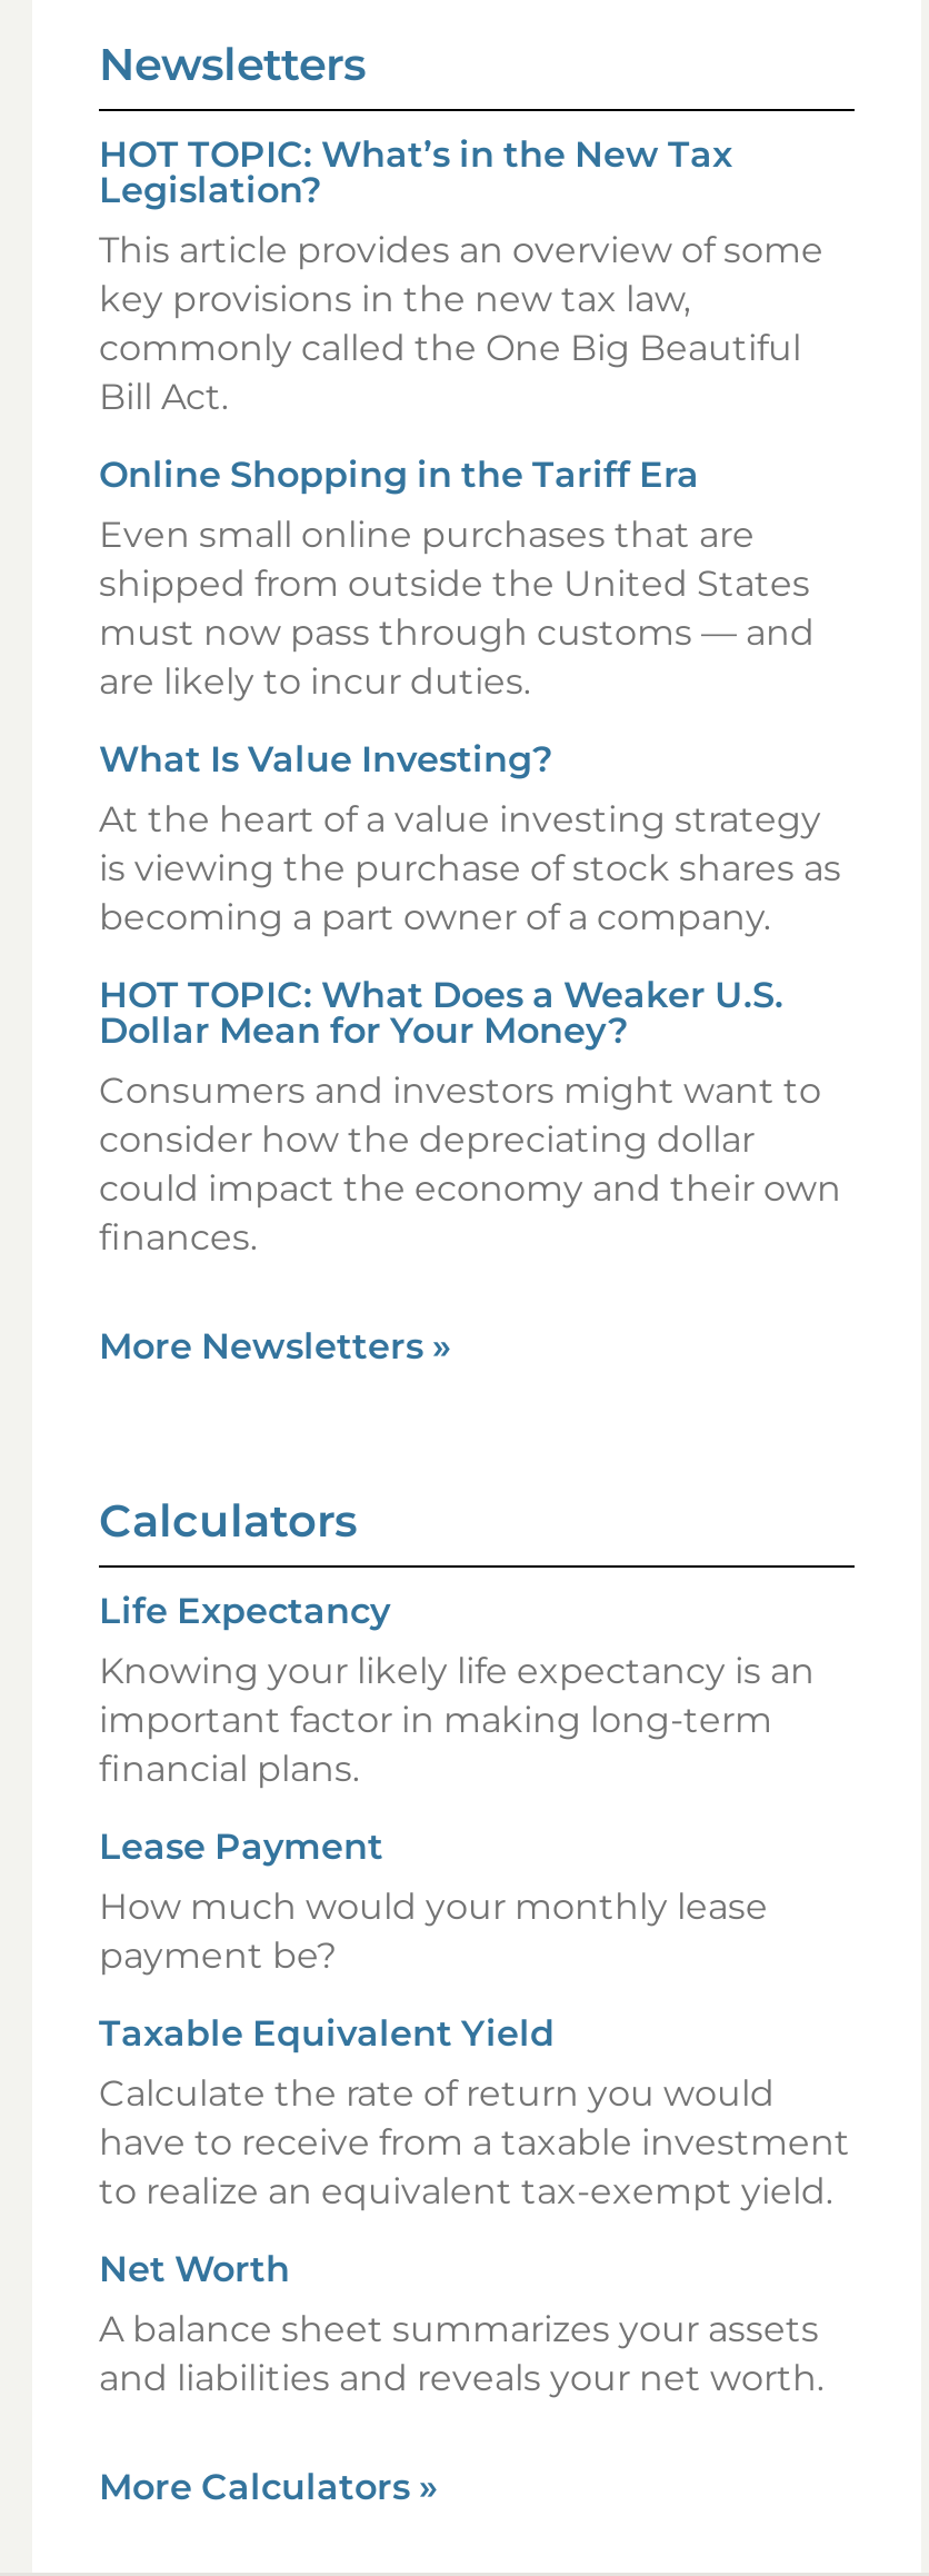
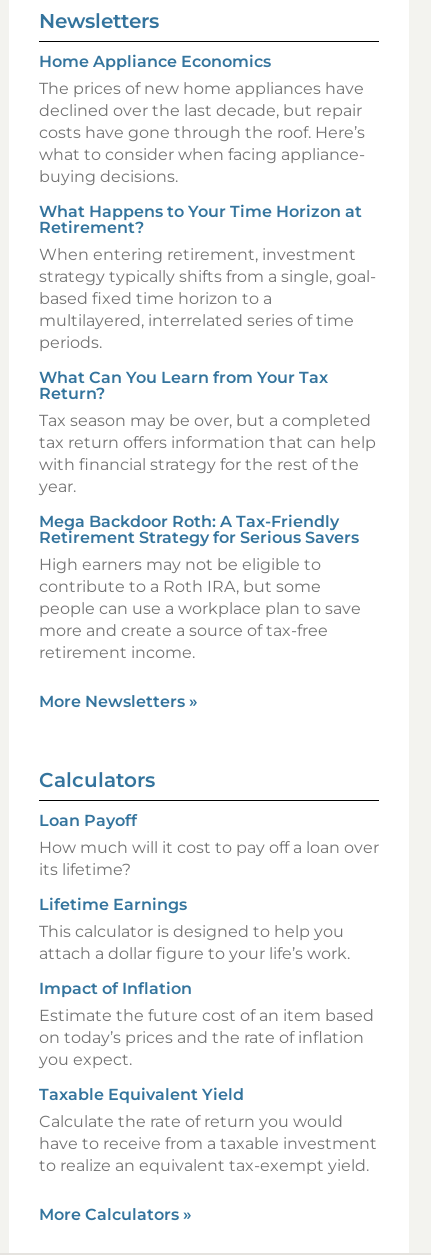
- HOT TOPIC: What’s in the New Tax
- Legislation?
- This article provides an overview of some
- key provisions in the new tax law,
- commonly called the One Big Beautiful
- Bill Act.
+ Home Appliance Economics
+ The prices of new home appliances have
+ declined over the last decade, but repair
+ costs have gone through the roof. Here’s
+ what to consider when facing appliance-
+ buying decisions.

- Online Shopping in the Tariff Era
- Even small online purchases that are
- shipped from outside the United States
- must now pass through customs — and
- are likely to incur duties.
+ What Happens to Your Time Horizon at
+ Retirement?
+ When entering retirement, investment
+ strategy typically shifts from a single, goal-
+ based fixed time horizon to a
+ multilayered, interrelated series of time
+ periods.

- What Is Value Investing?
- At the heart of a value investing strategy
- is viewing the purchase of stock shares as
- becoming a part owner of a company.
+ What Can You Learn from Your Tax
+ Return?
+ Tax season may be over, but a completed
+ tax return offers information that can help
+ with financial strategy for the rest of the
+ year.

- HOT TOPIC: What Does a Weaker U.S.
- Dollar Mean for Your Money?
- Consumers and investors might want to
- consider how the depreciating dollar
- could impact the economy and their own
- finances.
+ Mega Backdoor Roth: A Tax-Friendly
+ Retirement Strategy for Serious Savers
+ High earners may not be eligible to
+ contribute to a Roth IRA, but some
+ people can use a workplace plan to save
+ more and create a source of tax-free
+ retirement income.

- Life Expectancy
- Knowing your likely life expectancy is an
- important factor in making long-term
- financial plans.
- Lease Payment
- How much would your monthly lease
- payment be?
+ Loan Payoff
+ How much will it cost to pay off a loan over
+ its lifetime?
+ Lifetime Earnings
+ This calculator is designed to help you
+ attach a dollar figure to your life’s work.
+ Impact of Inflation
+ Estimate the future cost of an item based
+ on today’s prices and the rate of inflation
+ you expect.

moved down: Taxable Equivalent Yield | Calculate the rate of return you would | have to receive from a taxable investment | to realize an equivalent tax-exempt yield.

- Net Worth
- A balance sheet summarizes your assets
- and liabilities and reveals your net worth.
